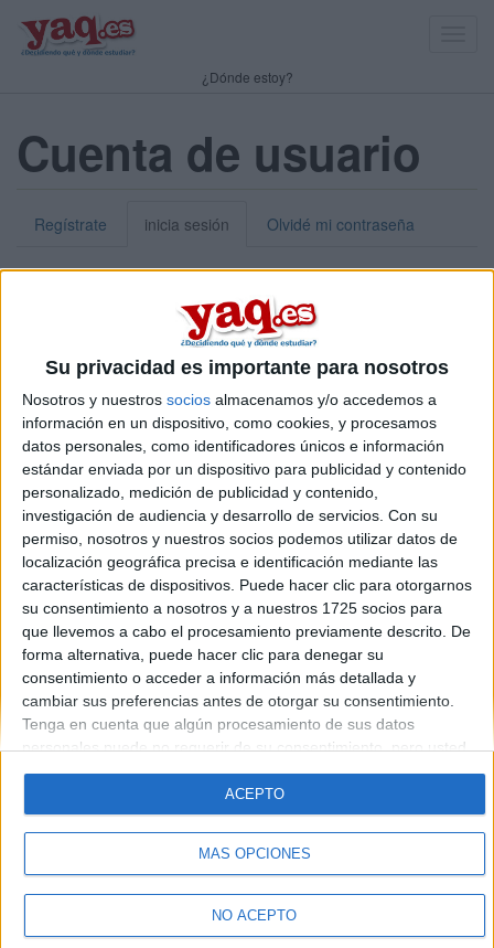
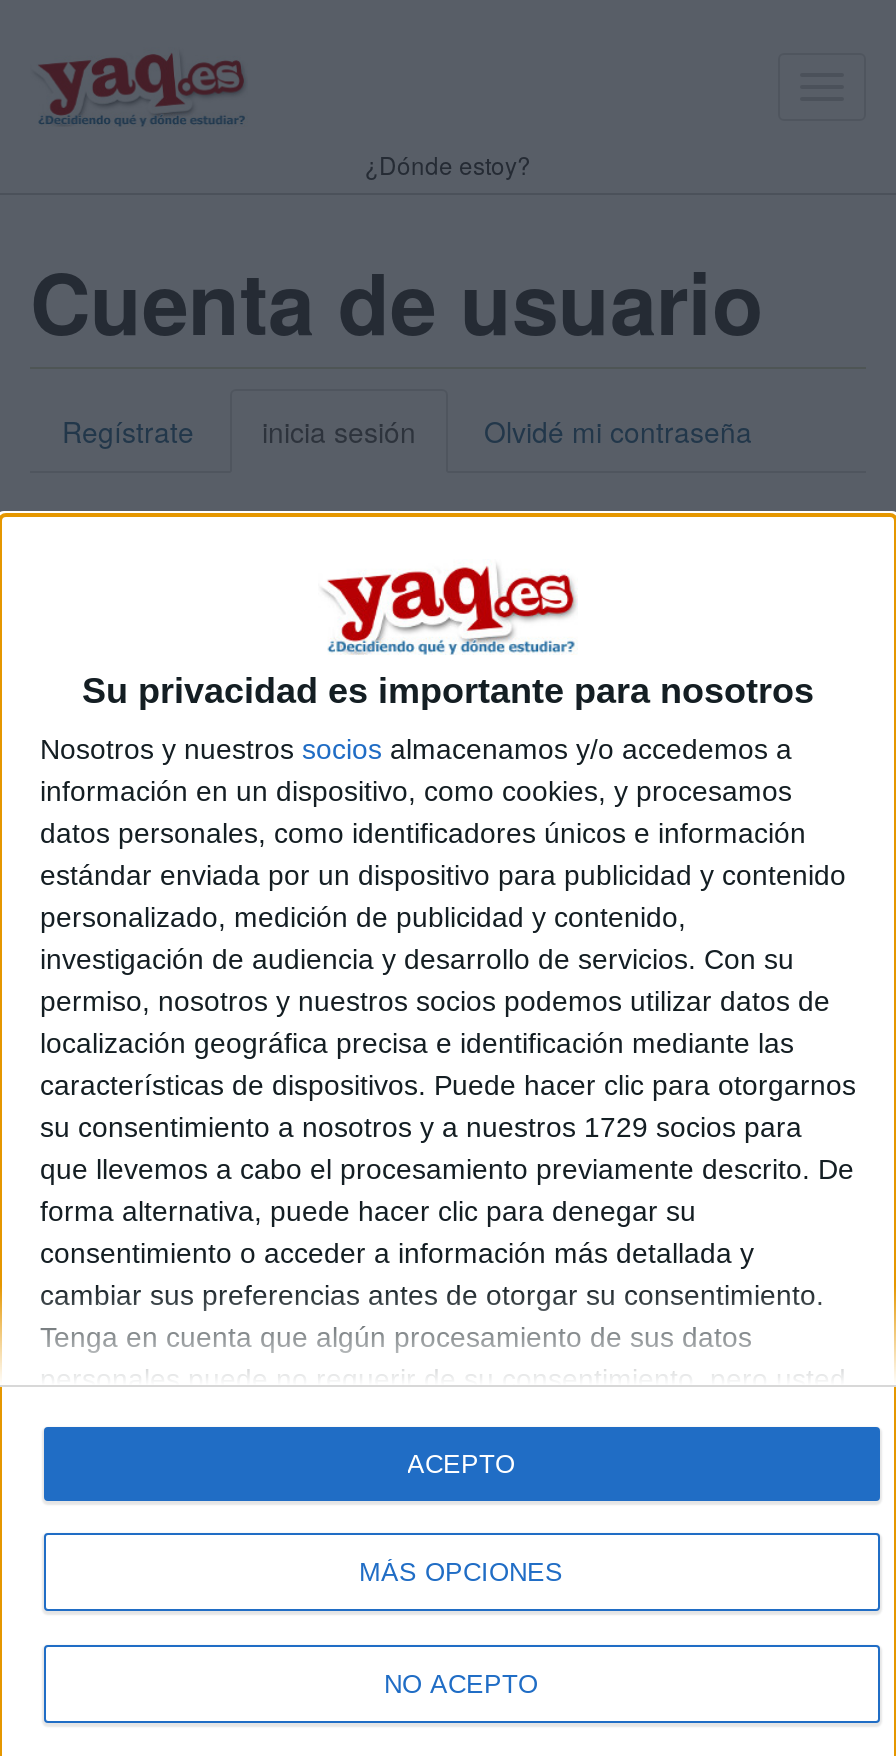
- su consentimiento a nosotros y a nuestros 1725 socios para
+ su consentimiento a nosotros y a nuestros 1729 socios para
